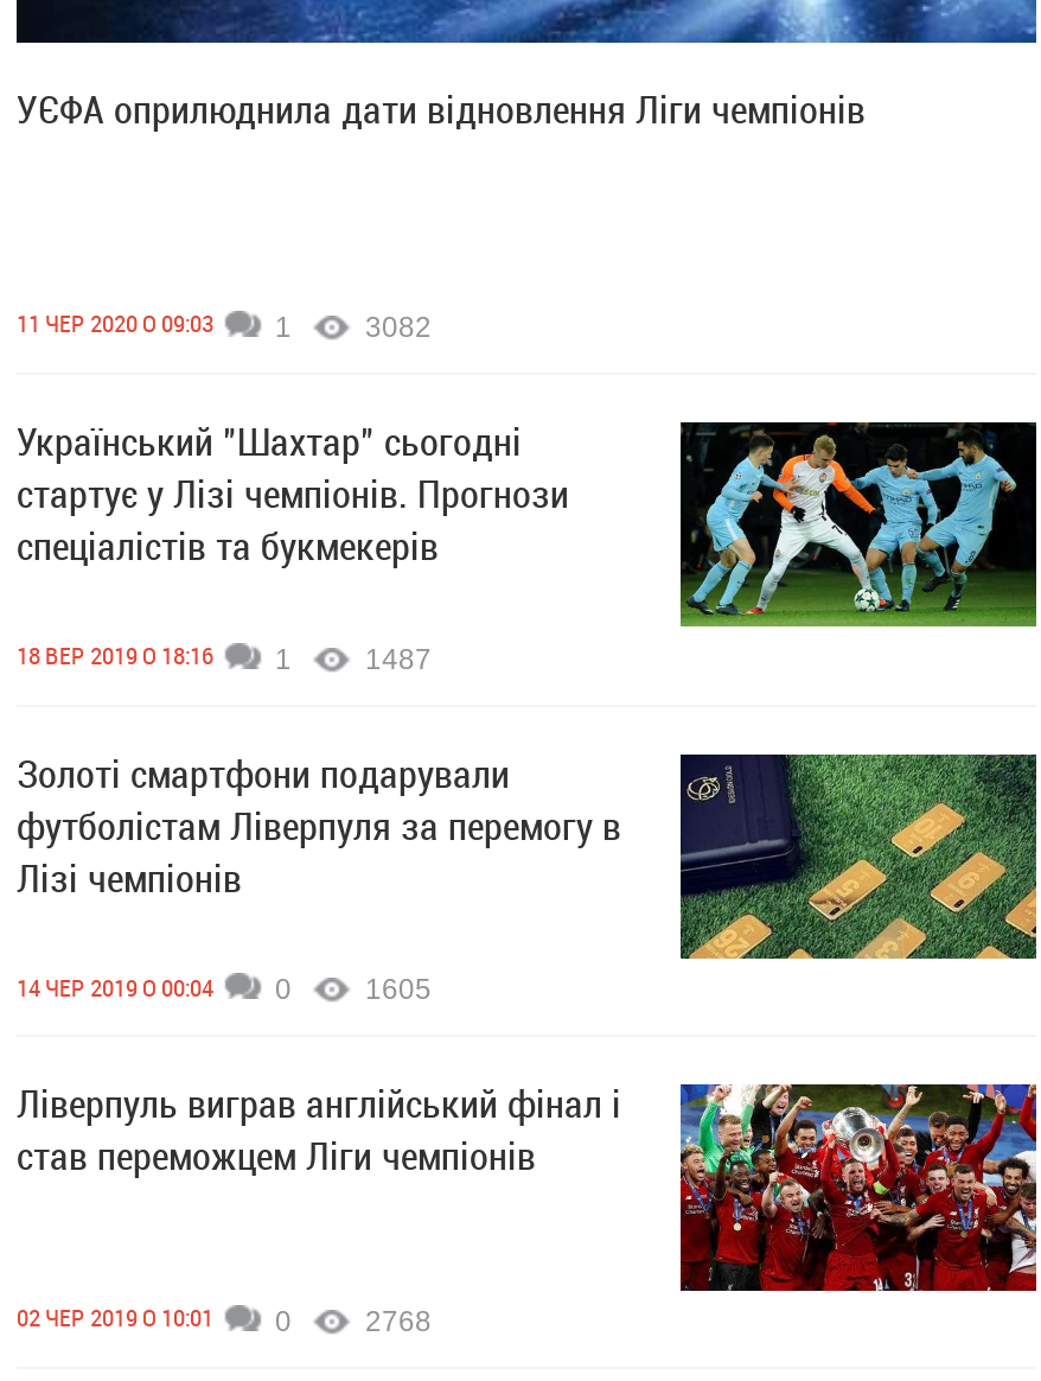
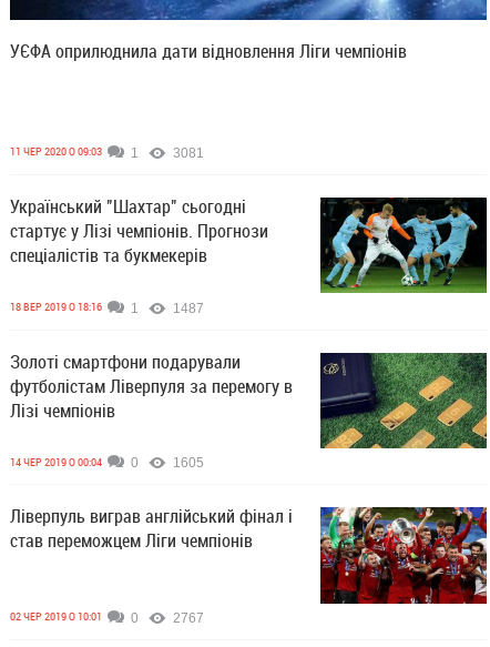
- 3082
+ 3081

- 2768
+ 2767
